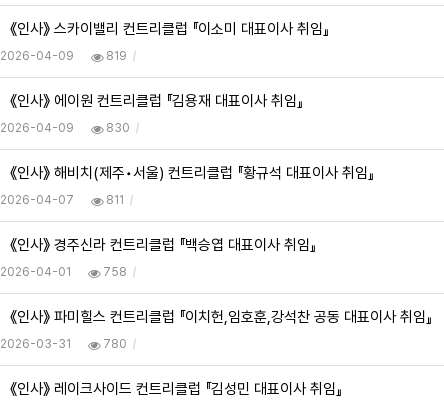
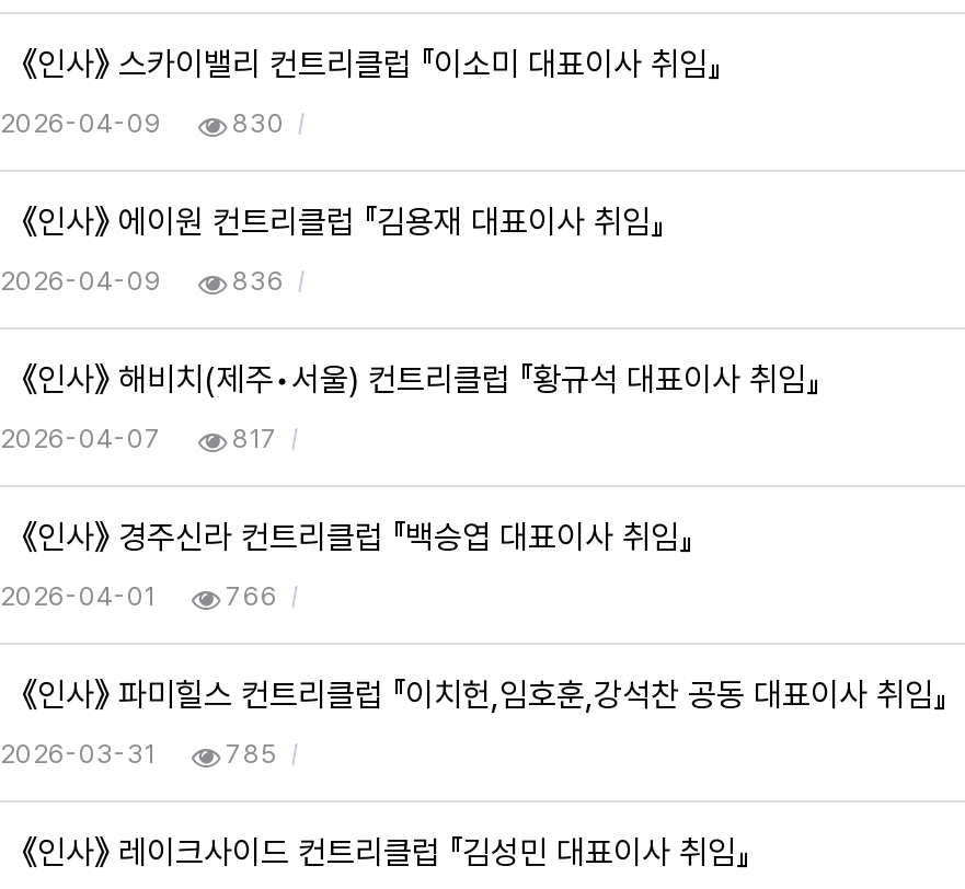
- 819
+ 830

- 830
+ 836

- 811
+ 817

- 758
+ 766

- 780
+ 785
